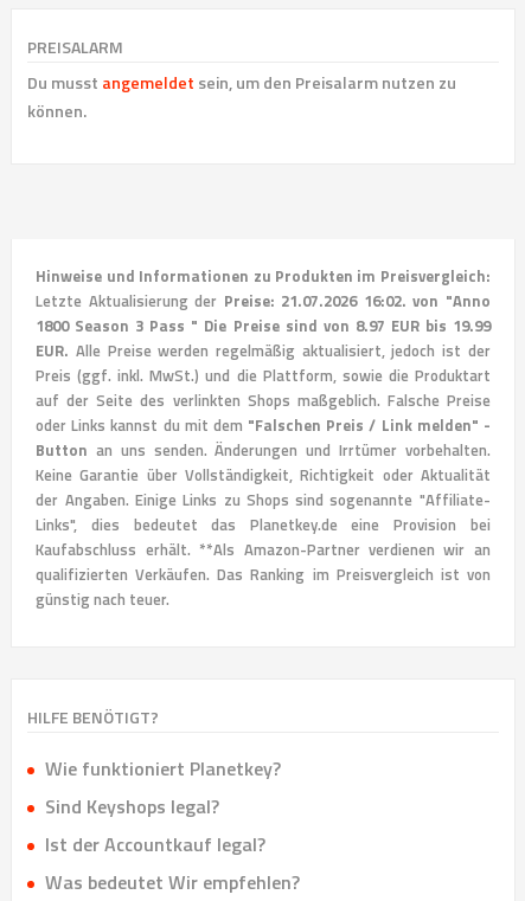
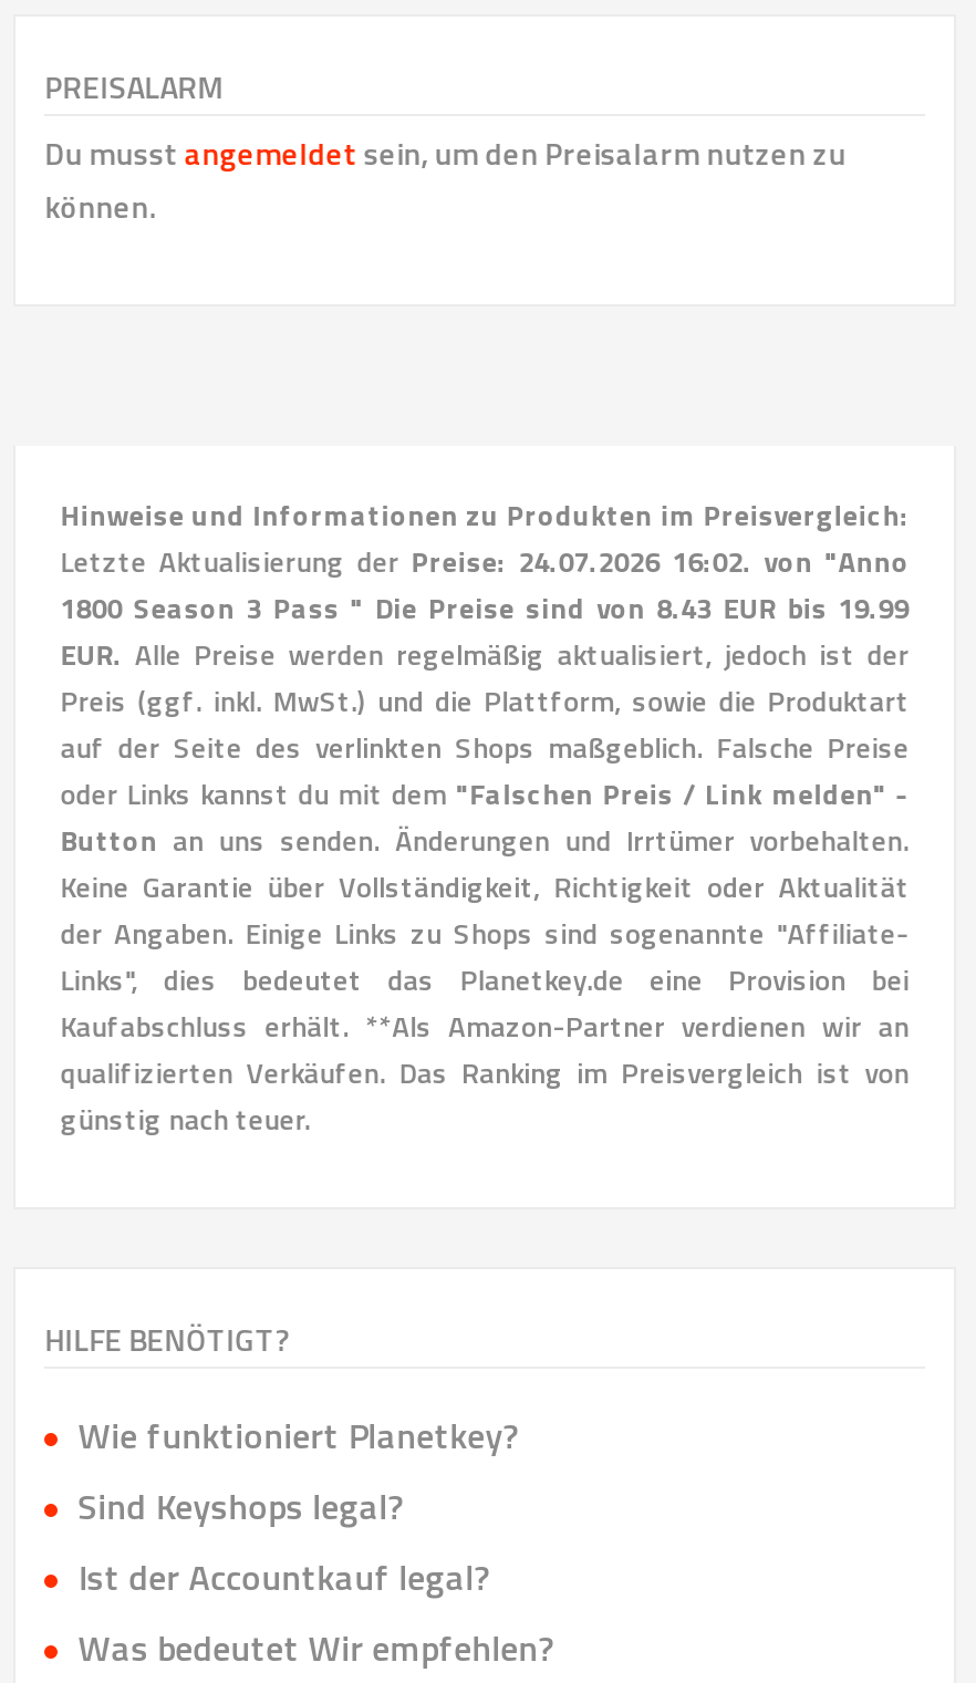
- Letzte Aktualisierung der Preise: 21.07.2026 16:02. von "Anno
+ Letzte Aktualisierung der Preise: 24.07.2026 16:02. von "Anno

- 1800 Season 3 Pass " Die Preise sind von 8.97 EUR bis 19.99
+ 1800 Season 3 Pass " Die Preise sind von 8.43 EUR bis 19.99
